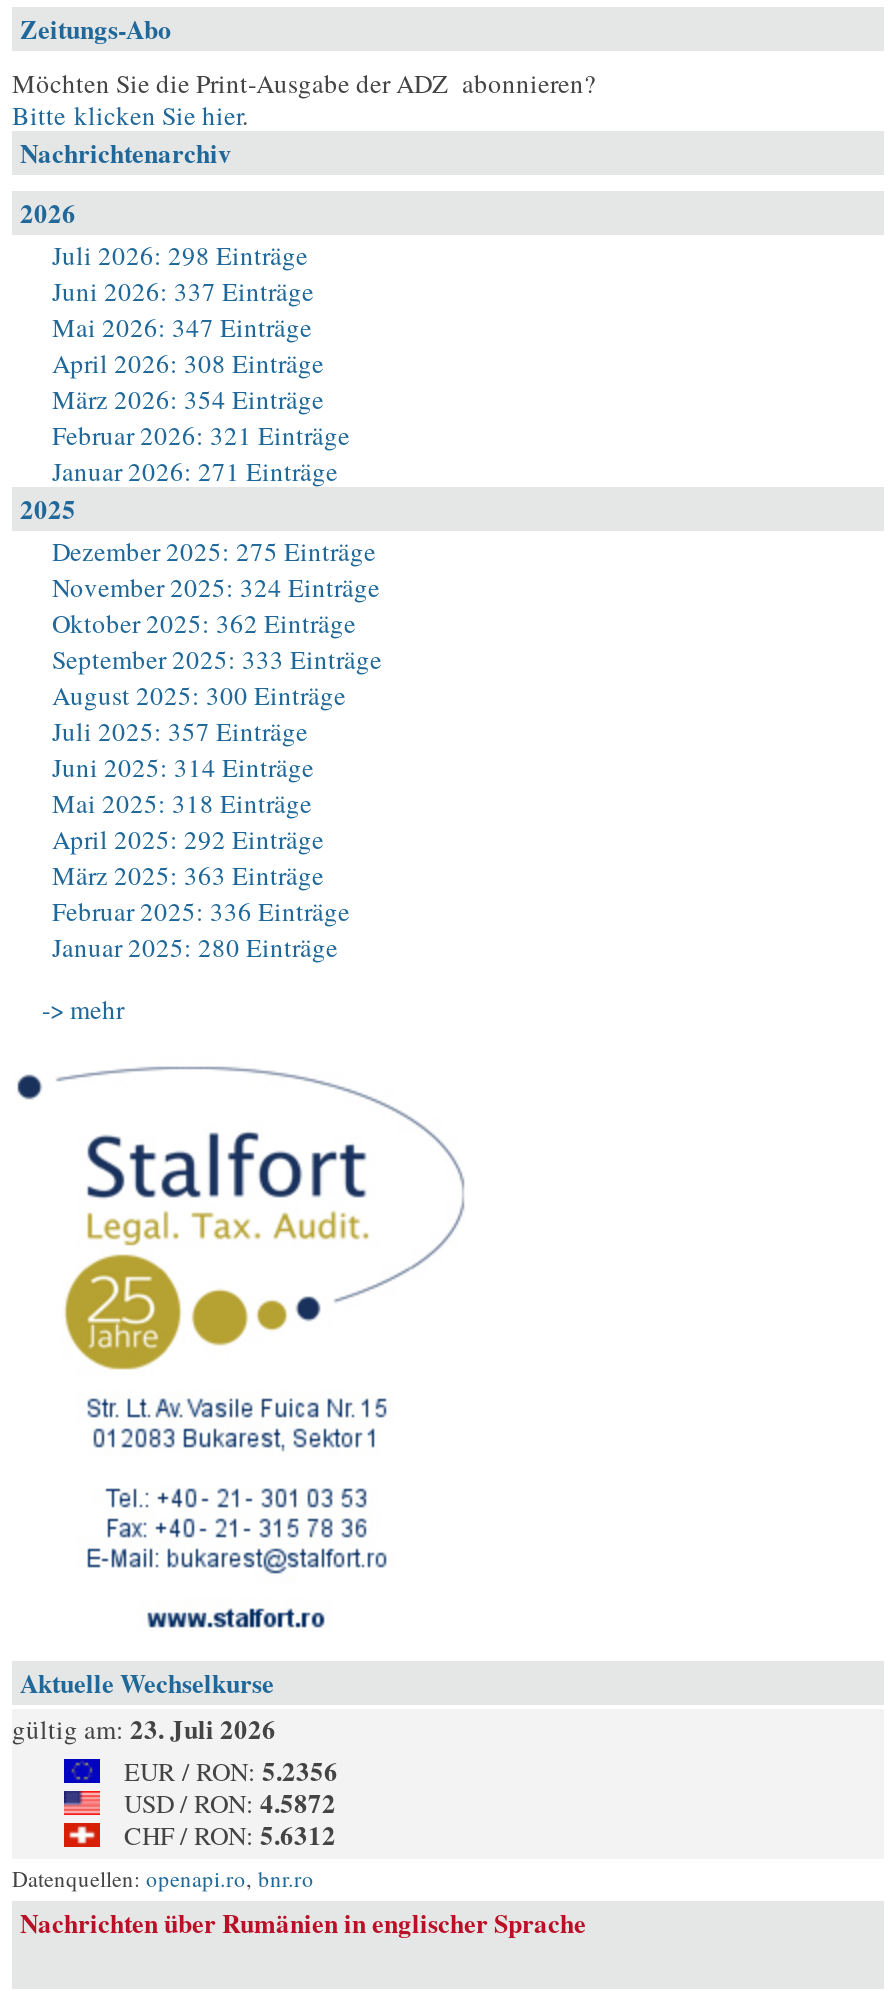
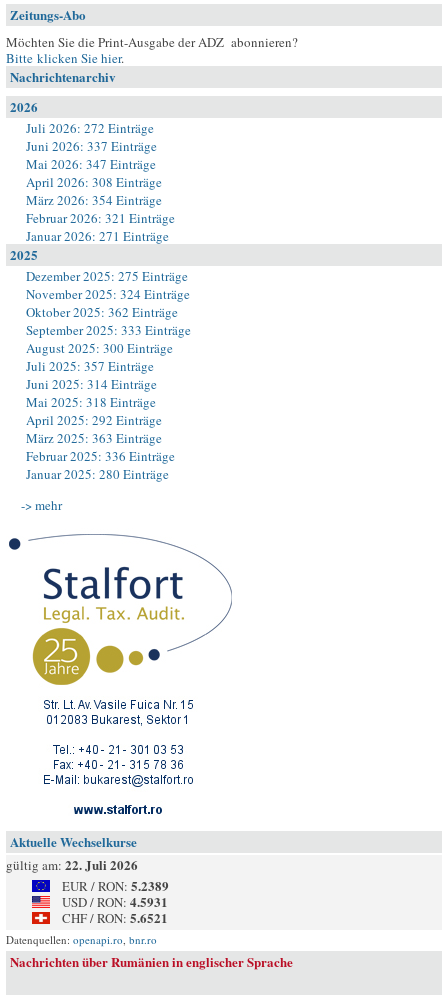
- Juli 2026: 298 Einträge
+ Juli 2026: 272 Einträge

- gültig am: 23. Juli 2026
+ gültig am: 22. Juli 2026

- EUR / RON: 5.2356
+ EUR / RON: 5.2389

- USD / RON: 4.5872
+ USD / RON: 4.5931

- CHF / RON: 5.6312
+ CHF / RON: 5.6521
